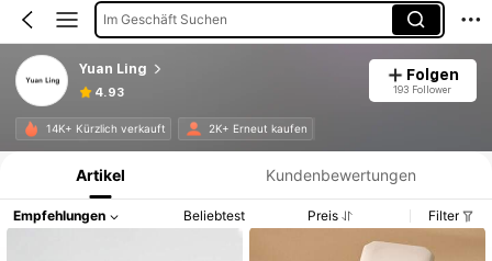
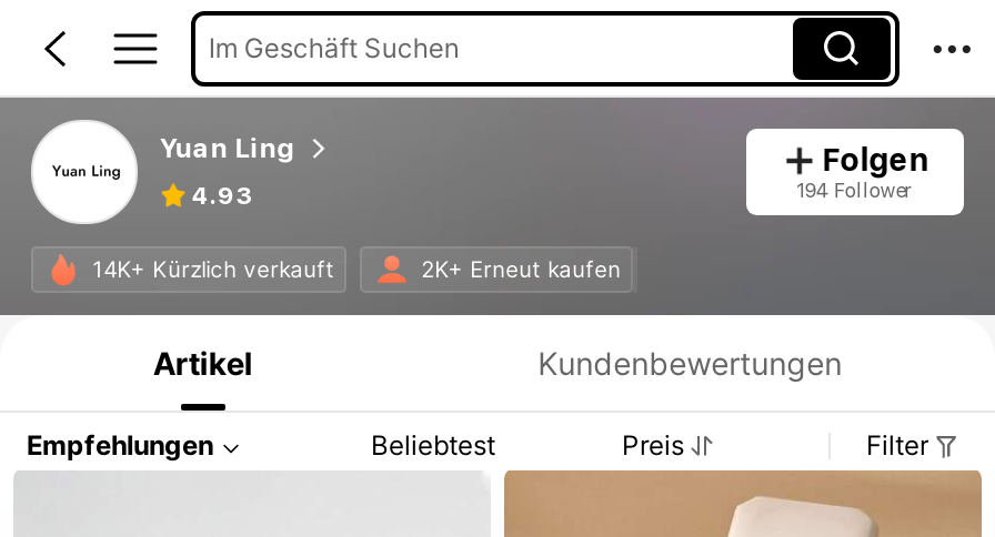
- 193 Follower
+ 194 Follower
